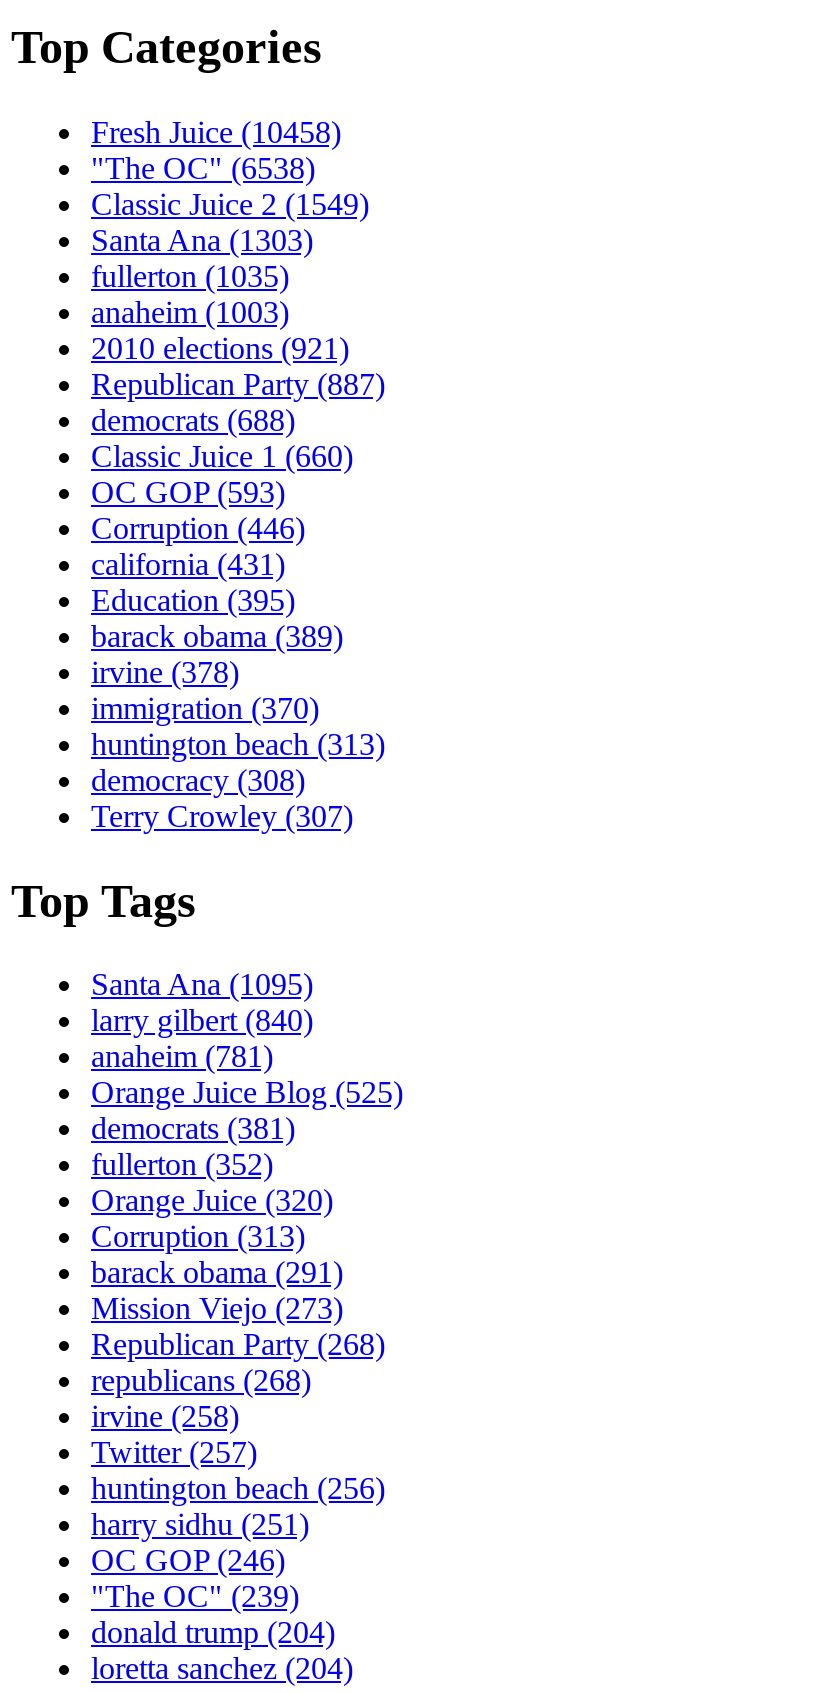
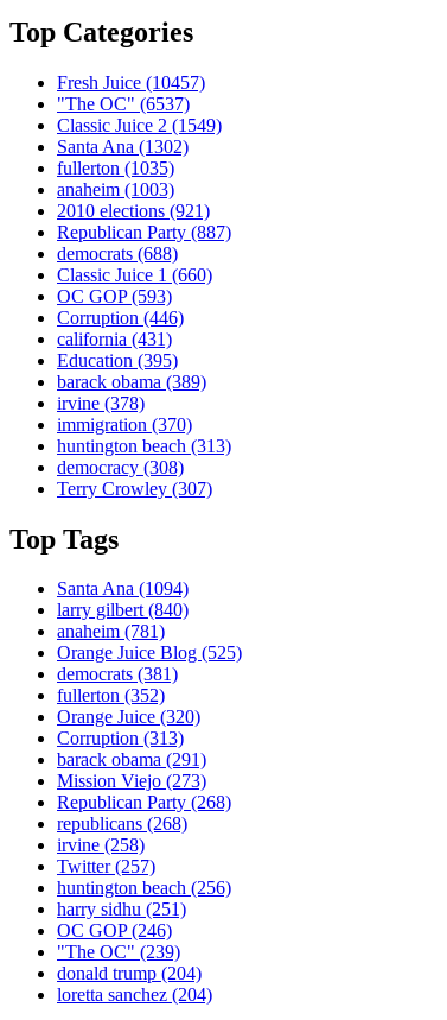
- Fresh Juice (10458)
+ Fresh Juice (10457)

- "The OC" (6538)
+ "The OC" (6537)

- Santa Ana (1303)
+ Santa Ana (1302)

- Santa Ana (1095)
+ Santa Ana (1094)
